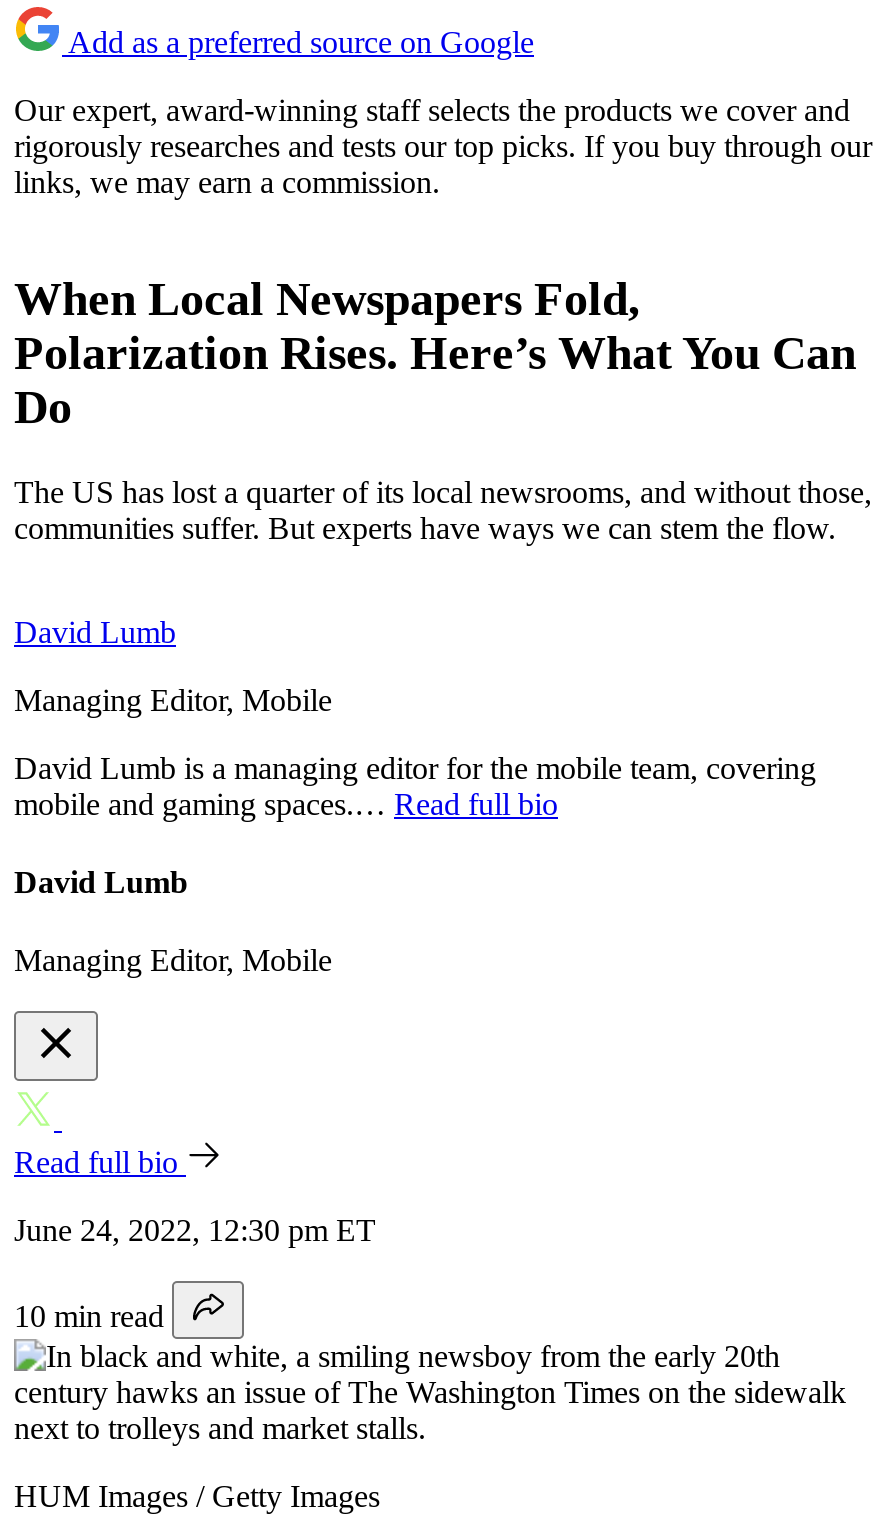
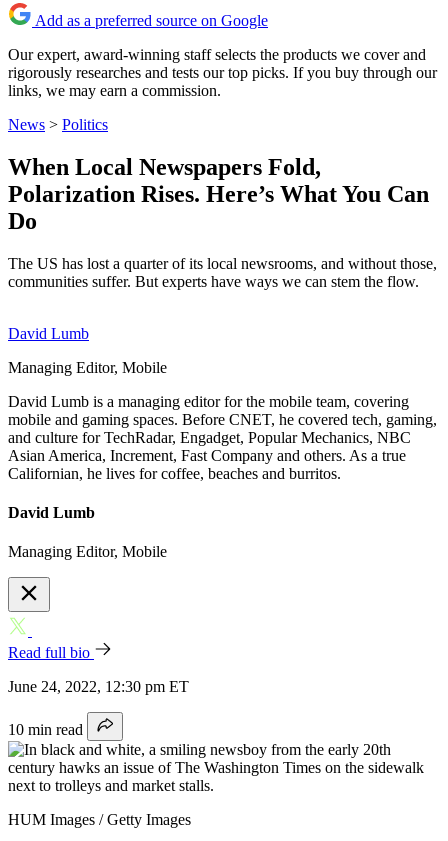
+ News > Politics

- mobile and gaming spaces.… Read full bio
+ mobile and gaming spaces. Before CNET, he covered tech, gaming,
+ and culture for TechRadar, Engadget, Popular Mechanics, NBC
+ Asian America, Increment, Fast Company and others. As a true
+ Californian, he lives for coffee, beaches and burritos.
